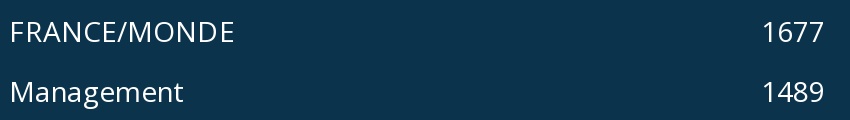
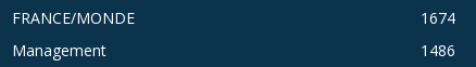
- 1677
+ 1674

- 1489
+ 1486
